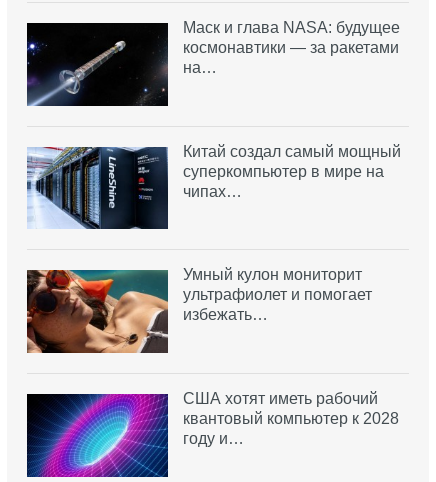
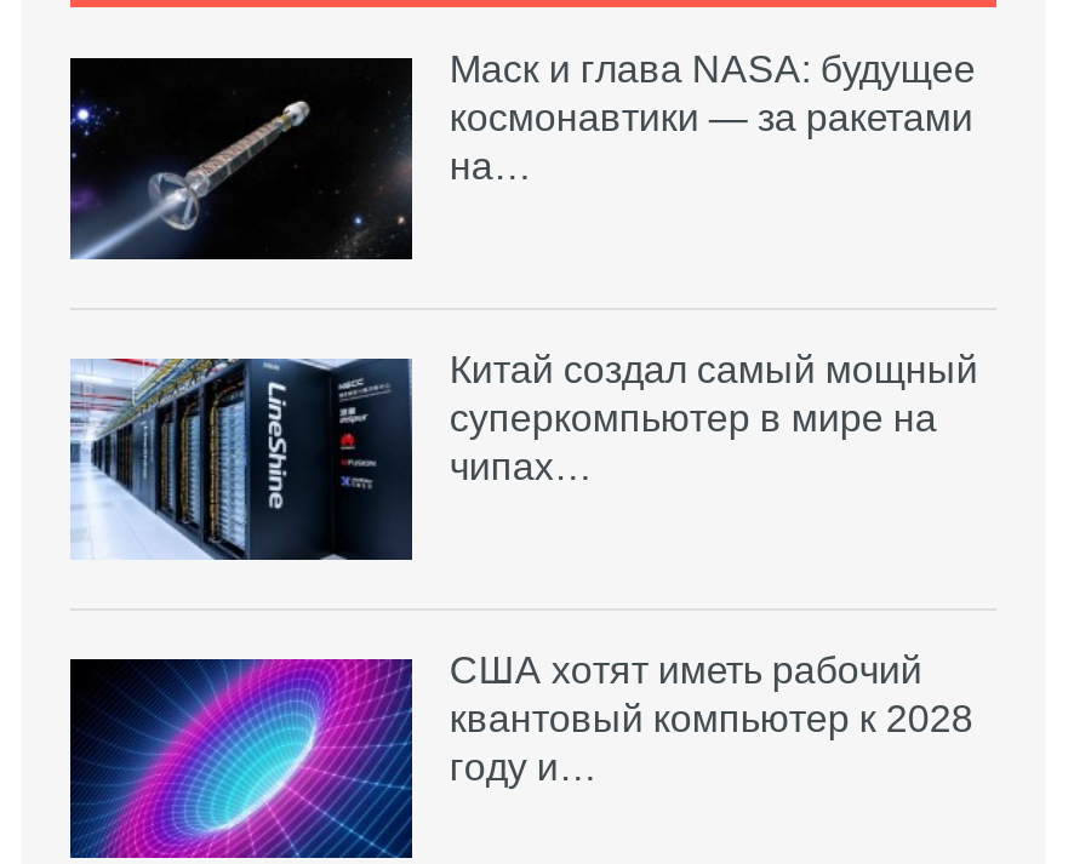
- [image]
- Умный кулон мониторит
- ультрафиолет и помогает
- избежать…
